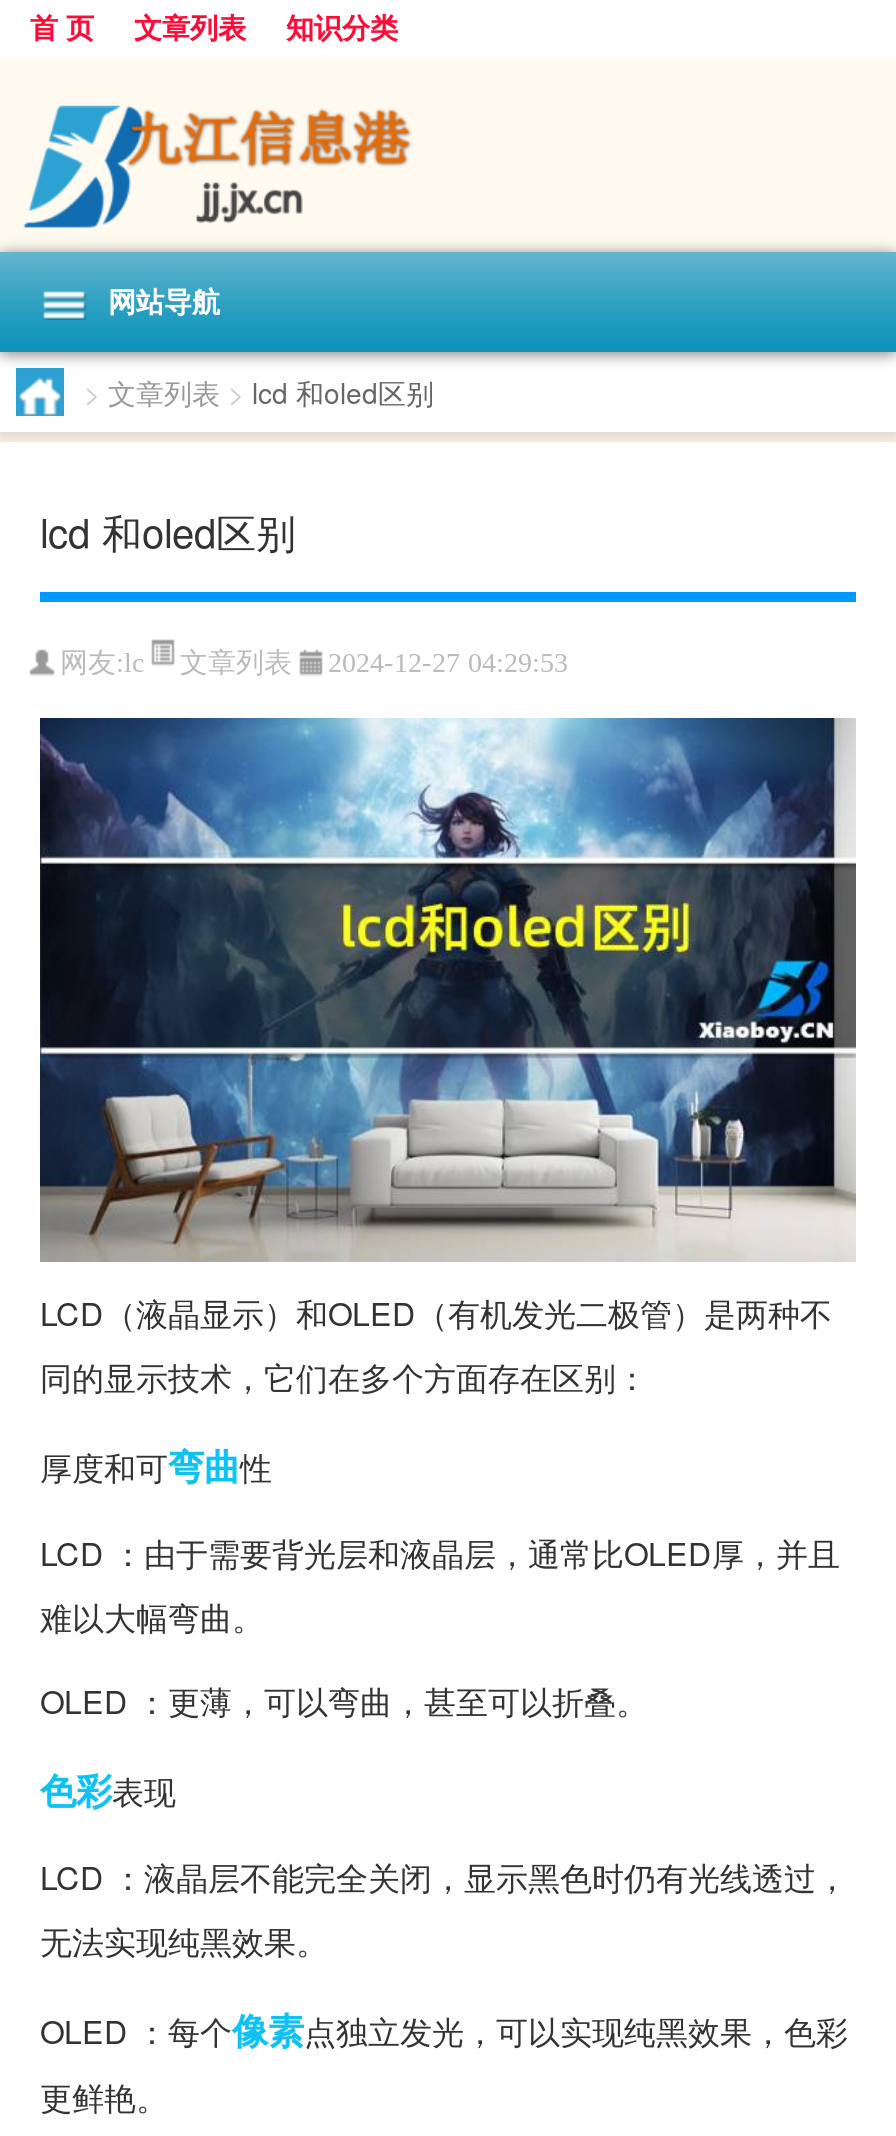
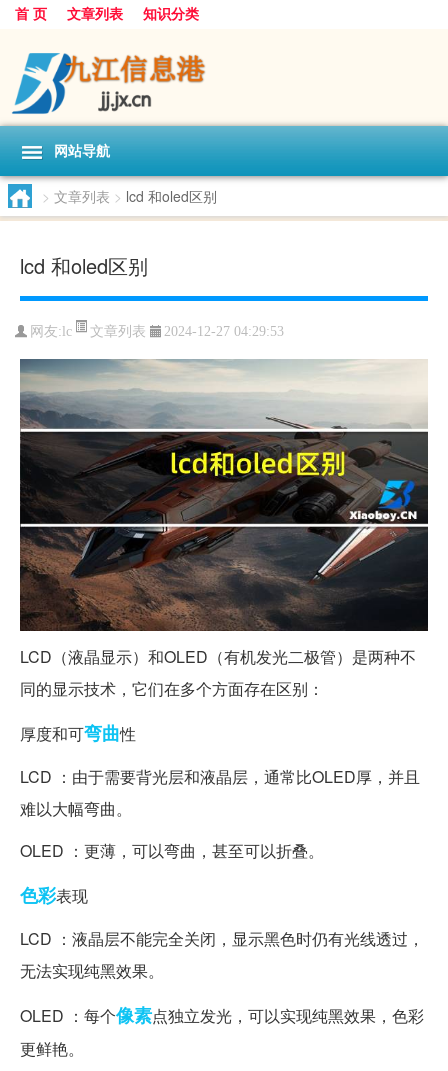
- [image]
+ [image]
